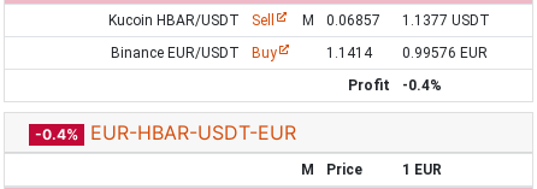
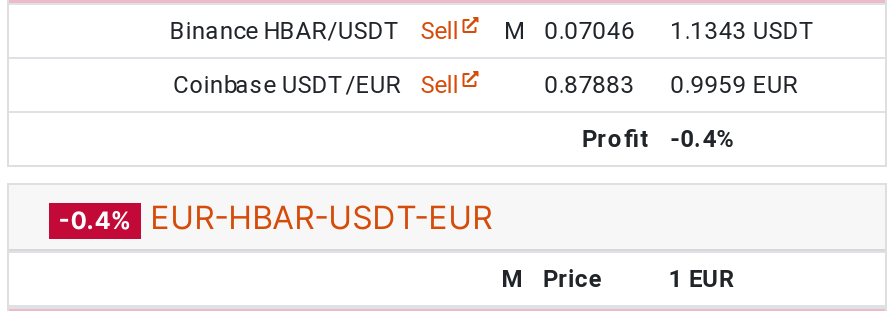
- Kucoin HBAR/USDT
+ Binance HBAR/USDT

- 0.06857
- 1.1377 USDT
+ 0.07046
+ 1.1343 USDT

- Binance EUR/USDT
- Buy
- 1.1414
- 0.99576 EUR
+ Coinbase USDT/EUR
+ Sell
+ 0.87883
+ 0.9959 EUR
